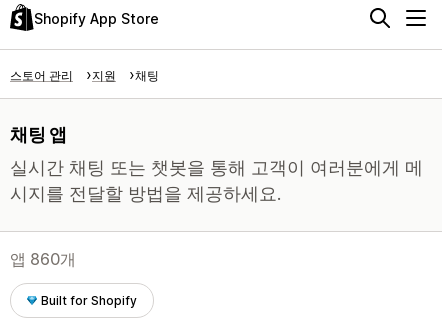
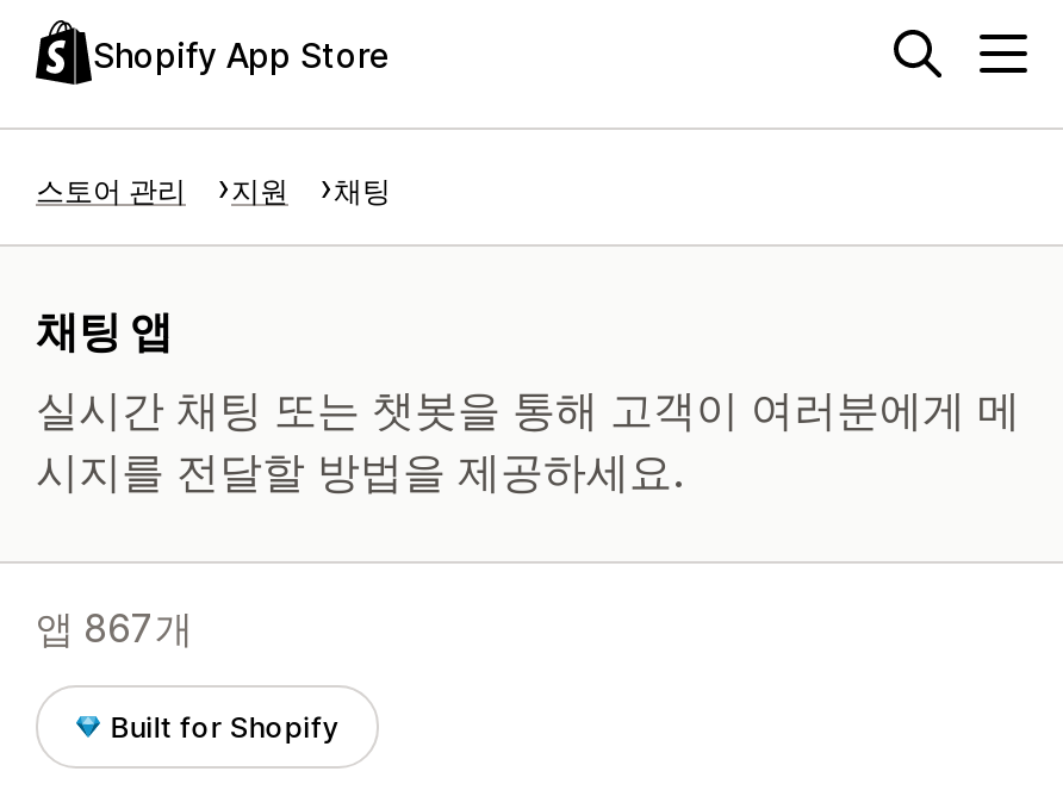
- 앱 860개
+ 앱 867개
